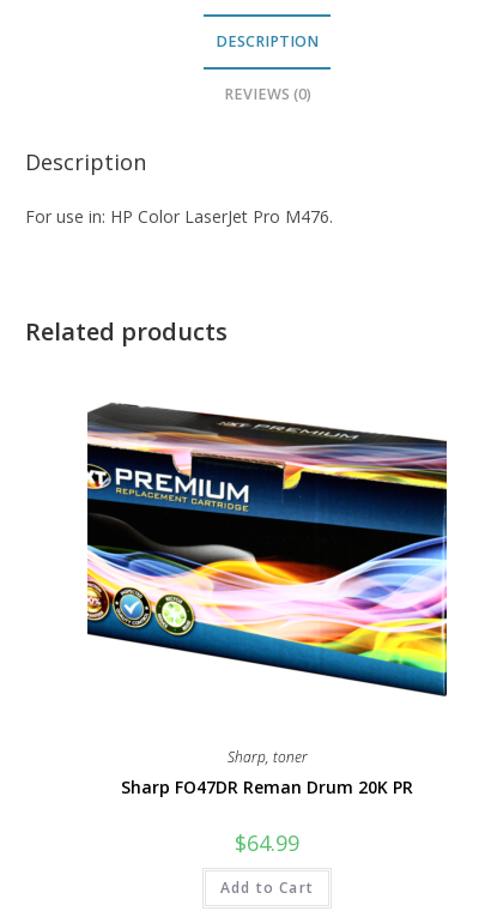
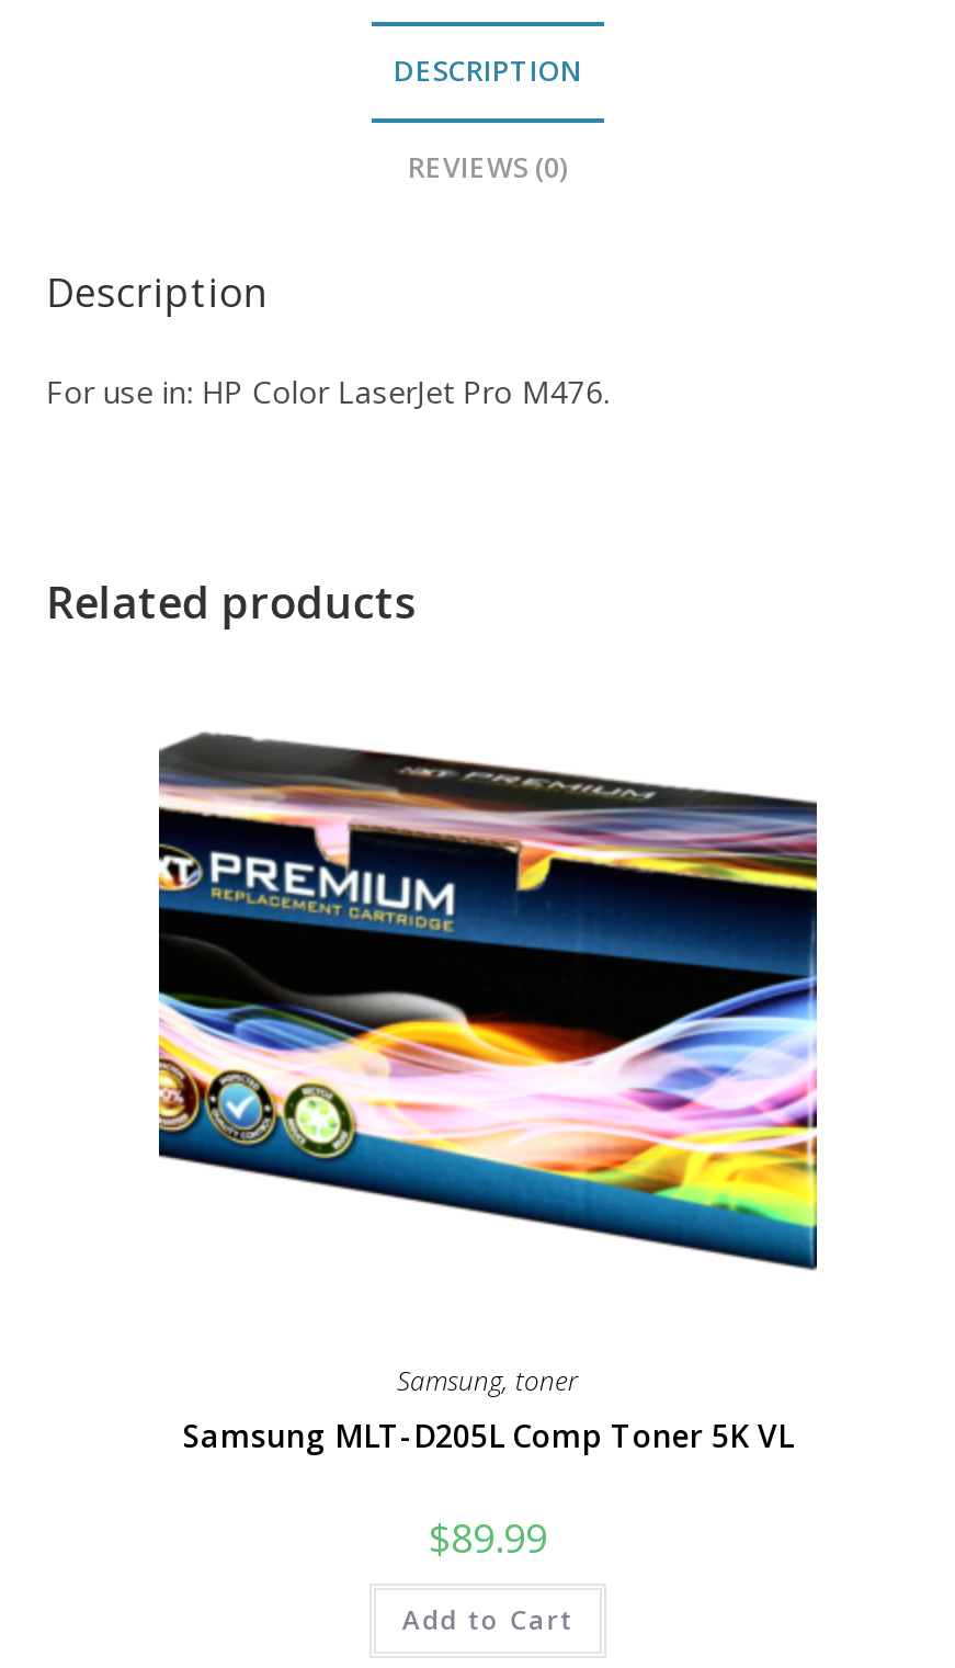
- Sharp, toner
- Sharp FO47DR Reman Drum 20K PR
+ Samsung, toner
+ Samsung MLT-D205L Comp Toner 5K VL

- $64.99
+ $89.99
